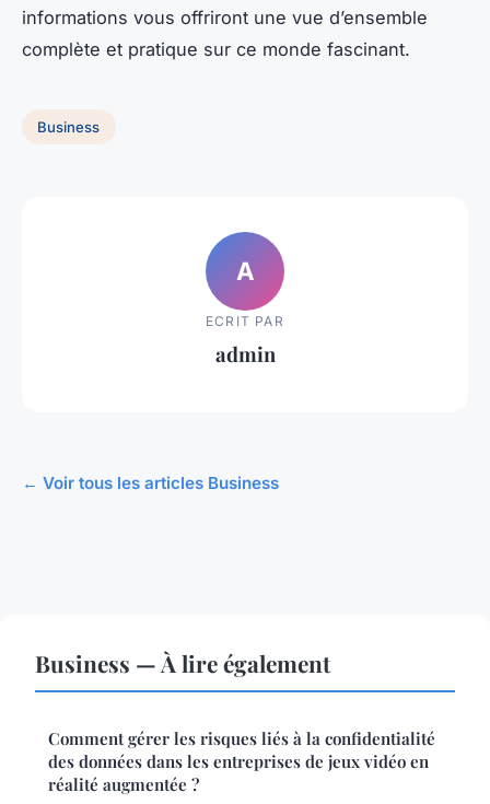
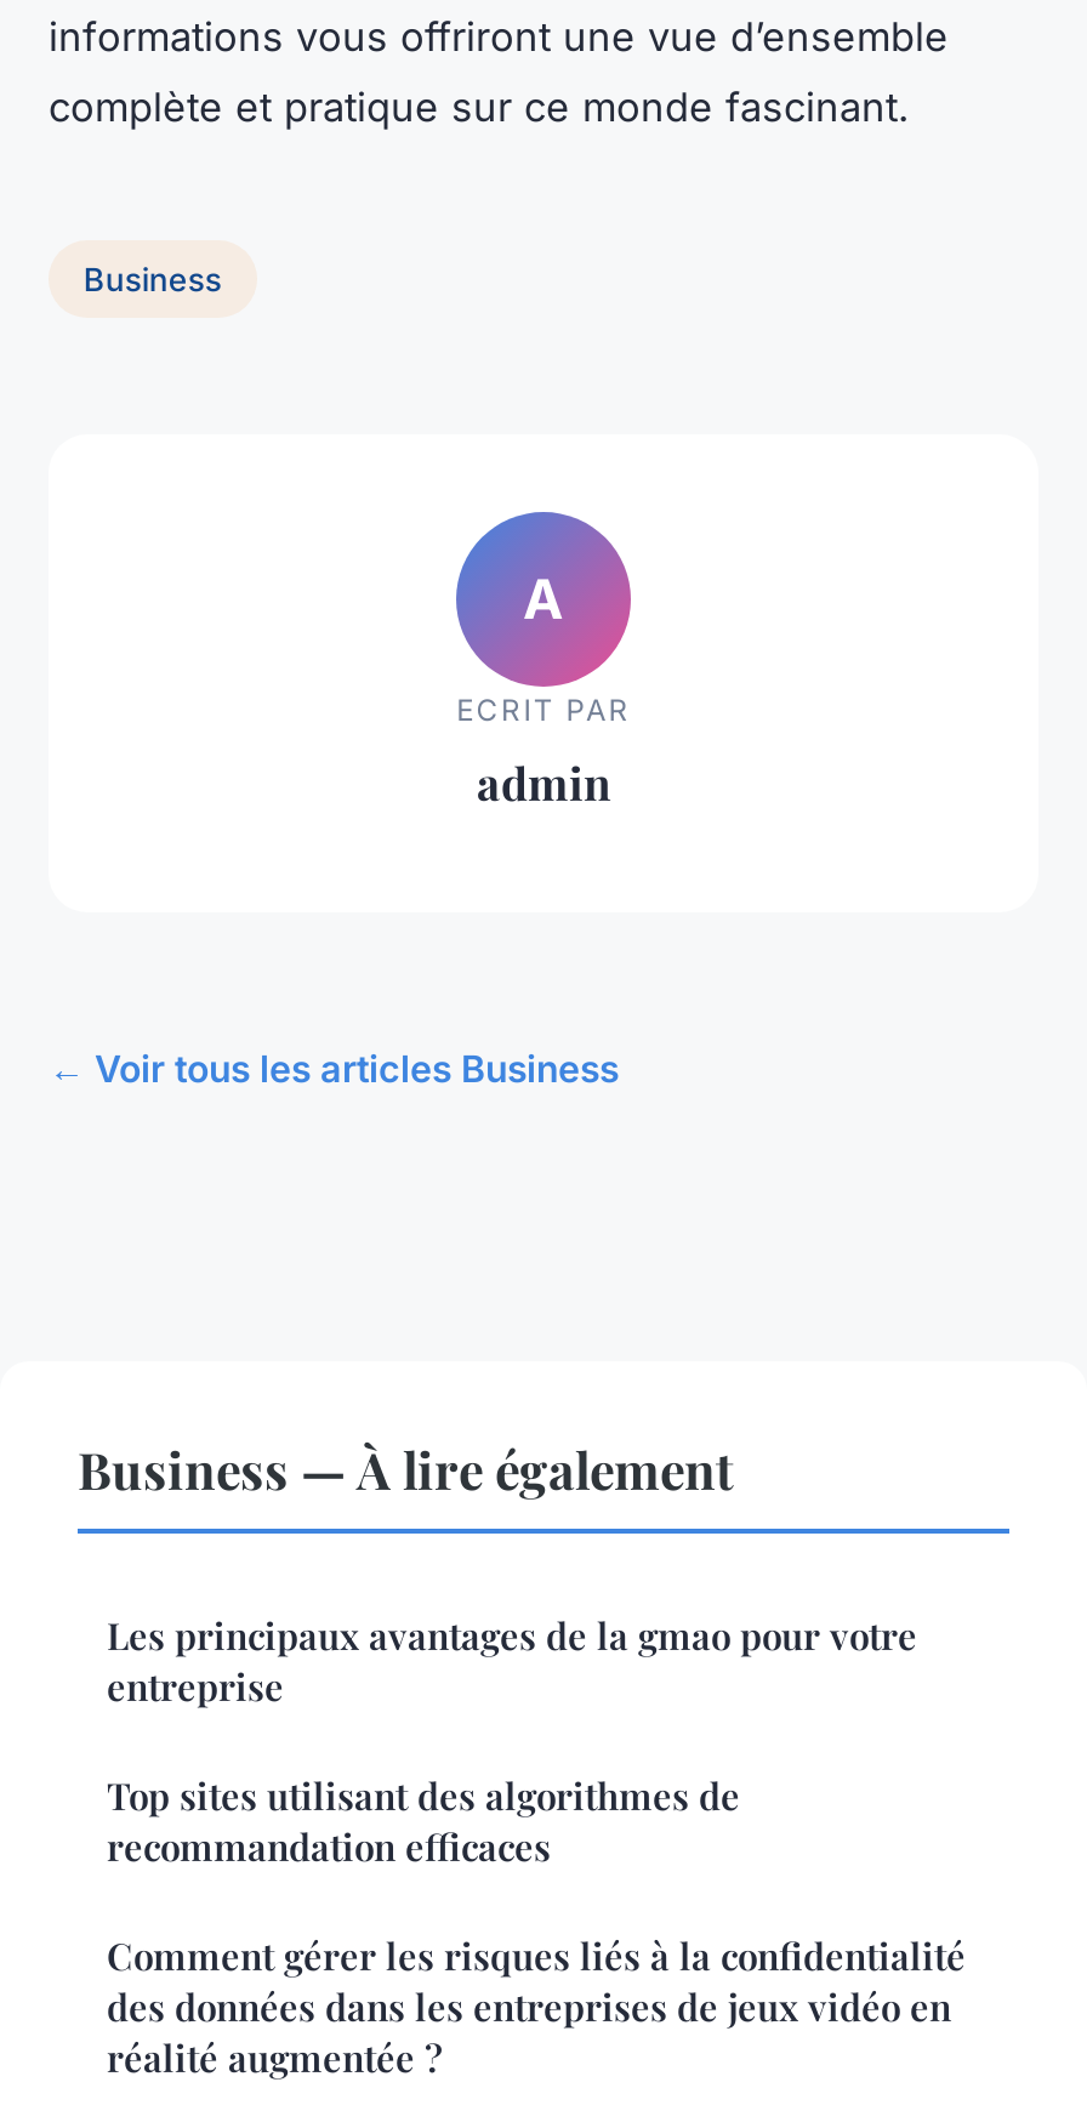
+ Les principaux avantages de la gmao pour votre
+ entreprise
+ Top sites utilisant des algorithmes de
+ recommandation efficaces
